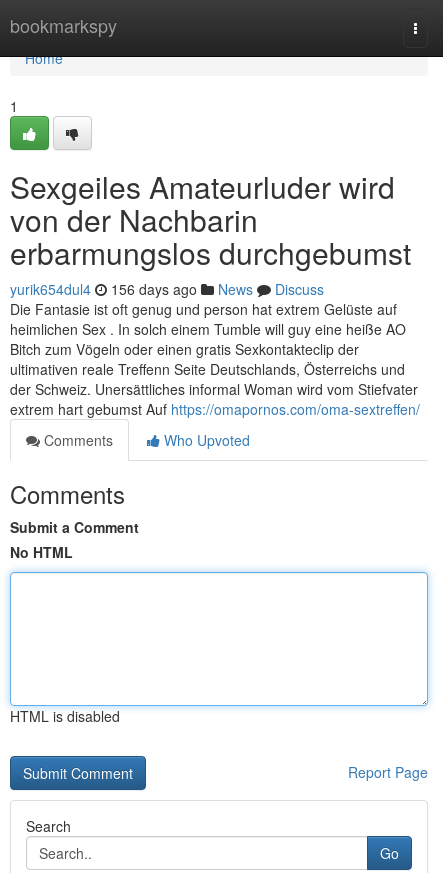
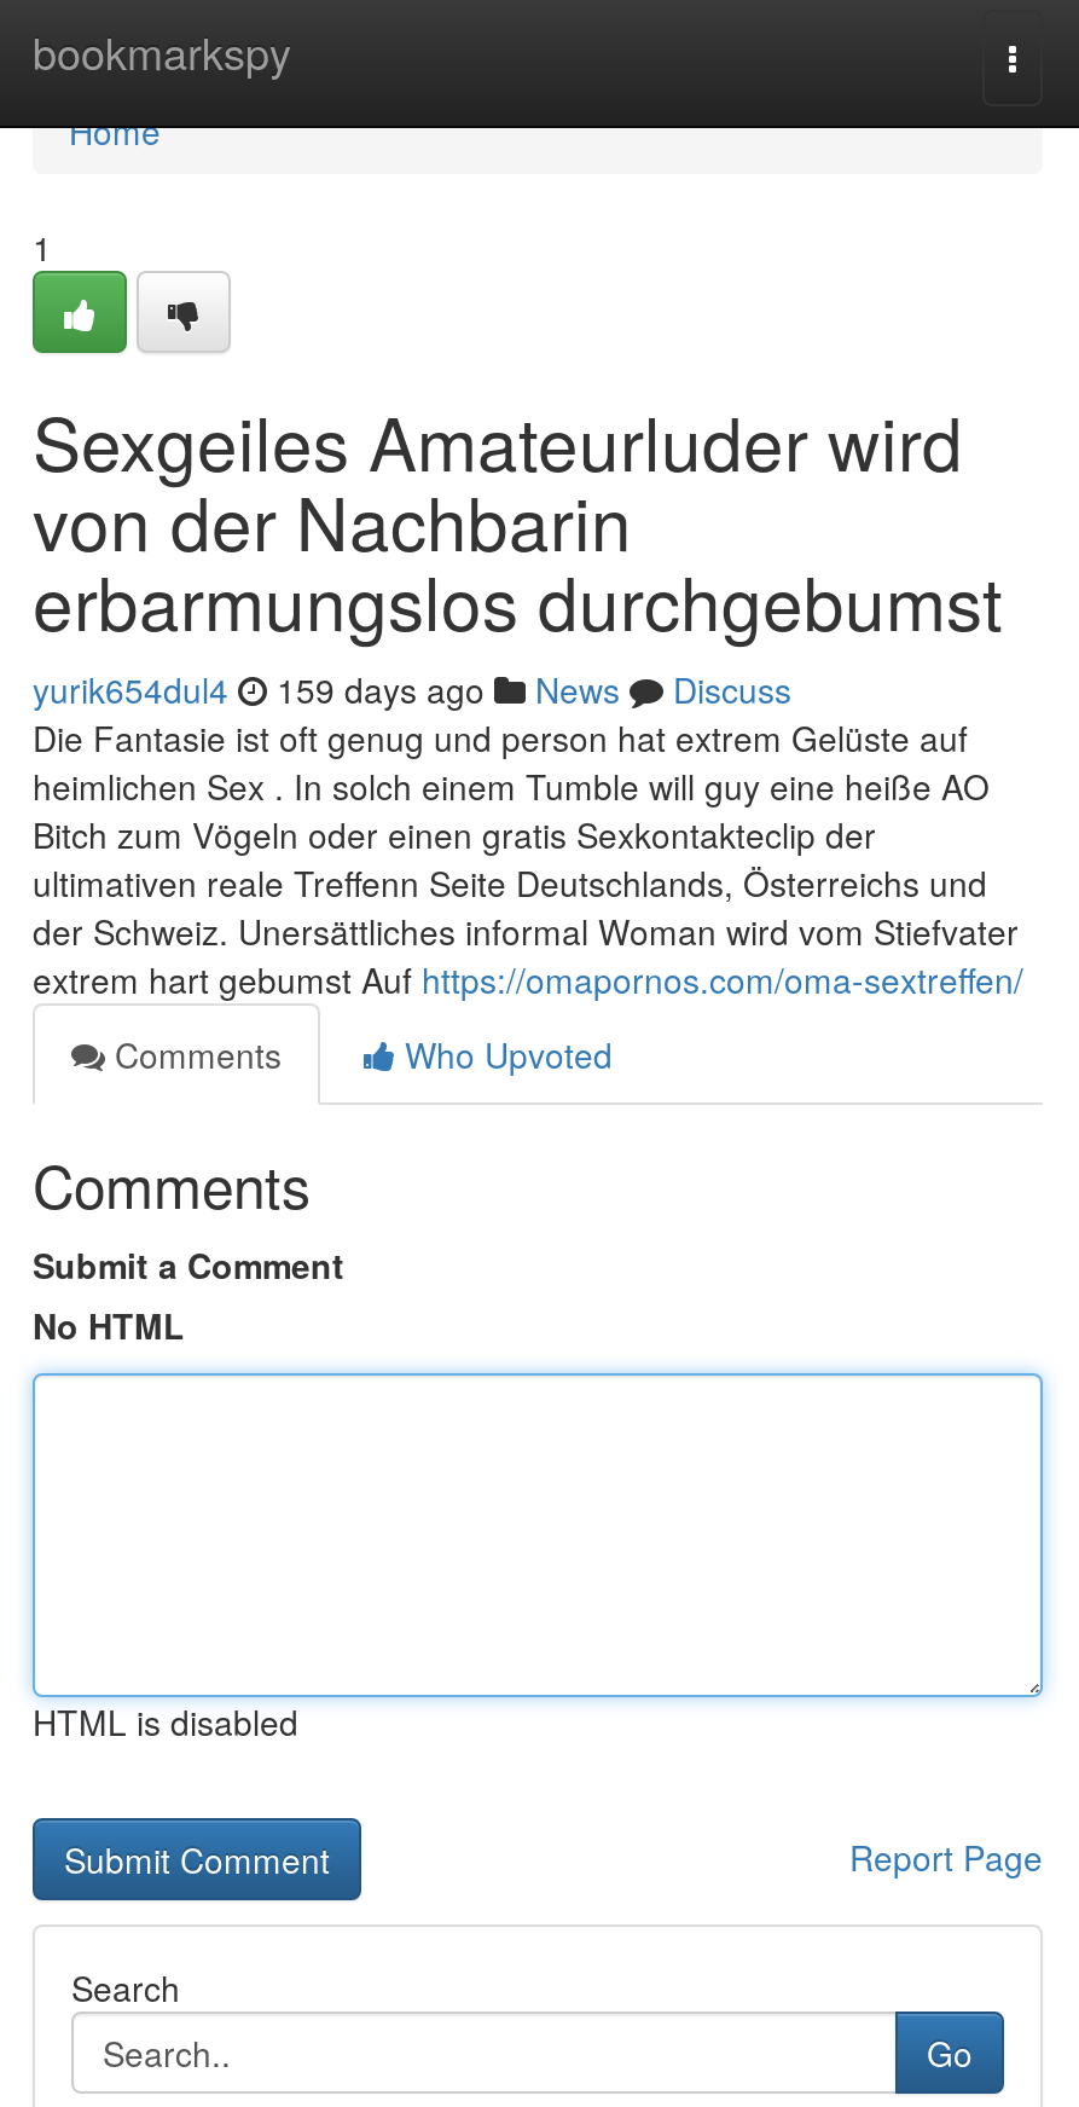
- yurik654dul4 156 days ago News Discuss
+ yurik654dul4 159 days ago News Discuss
